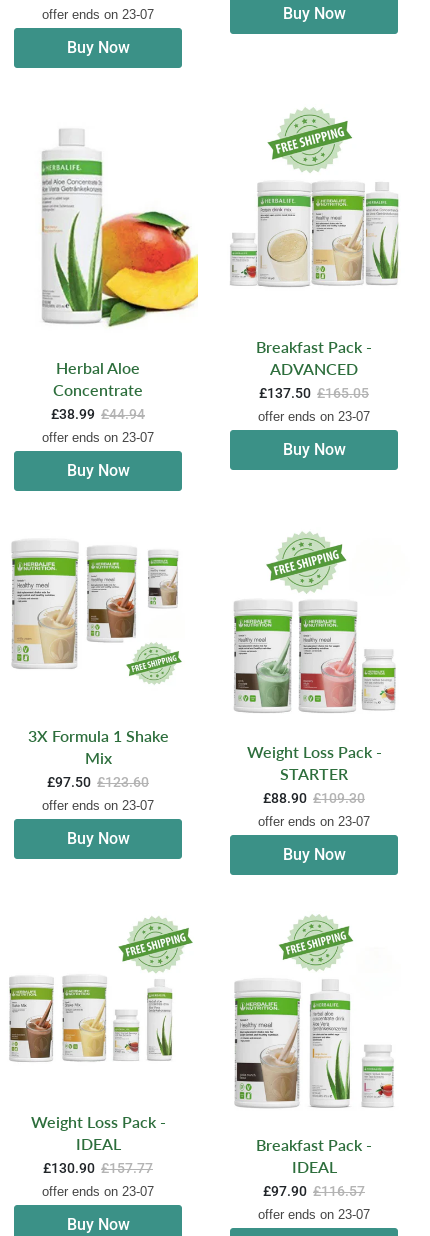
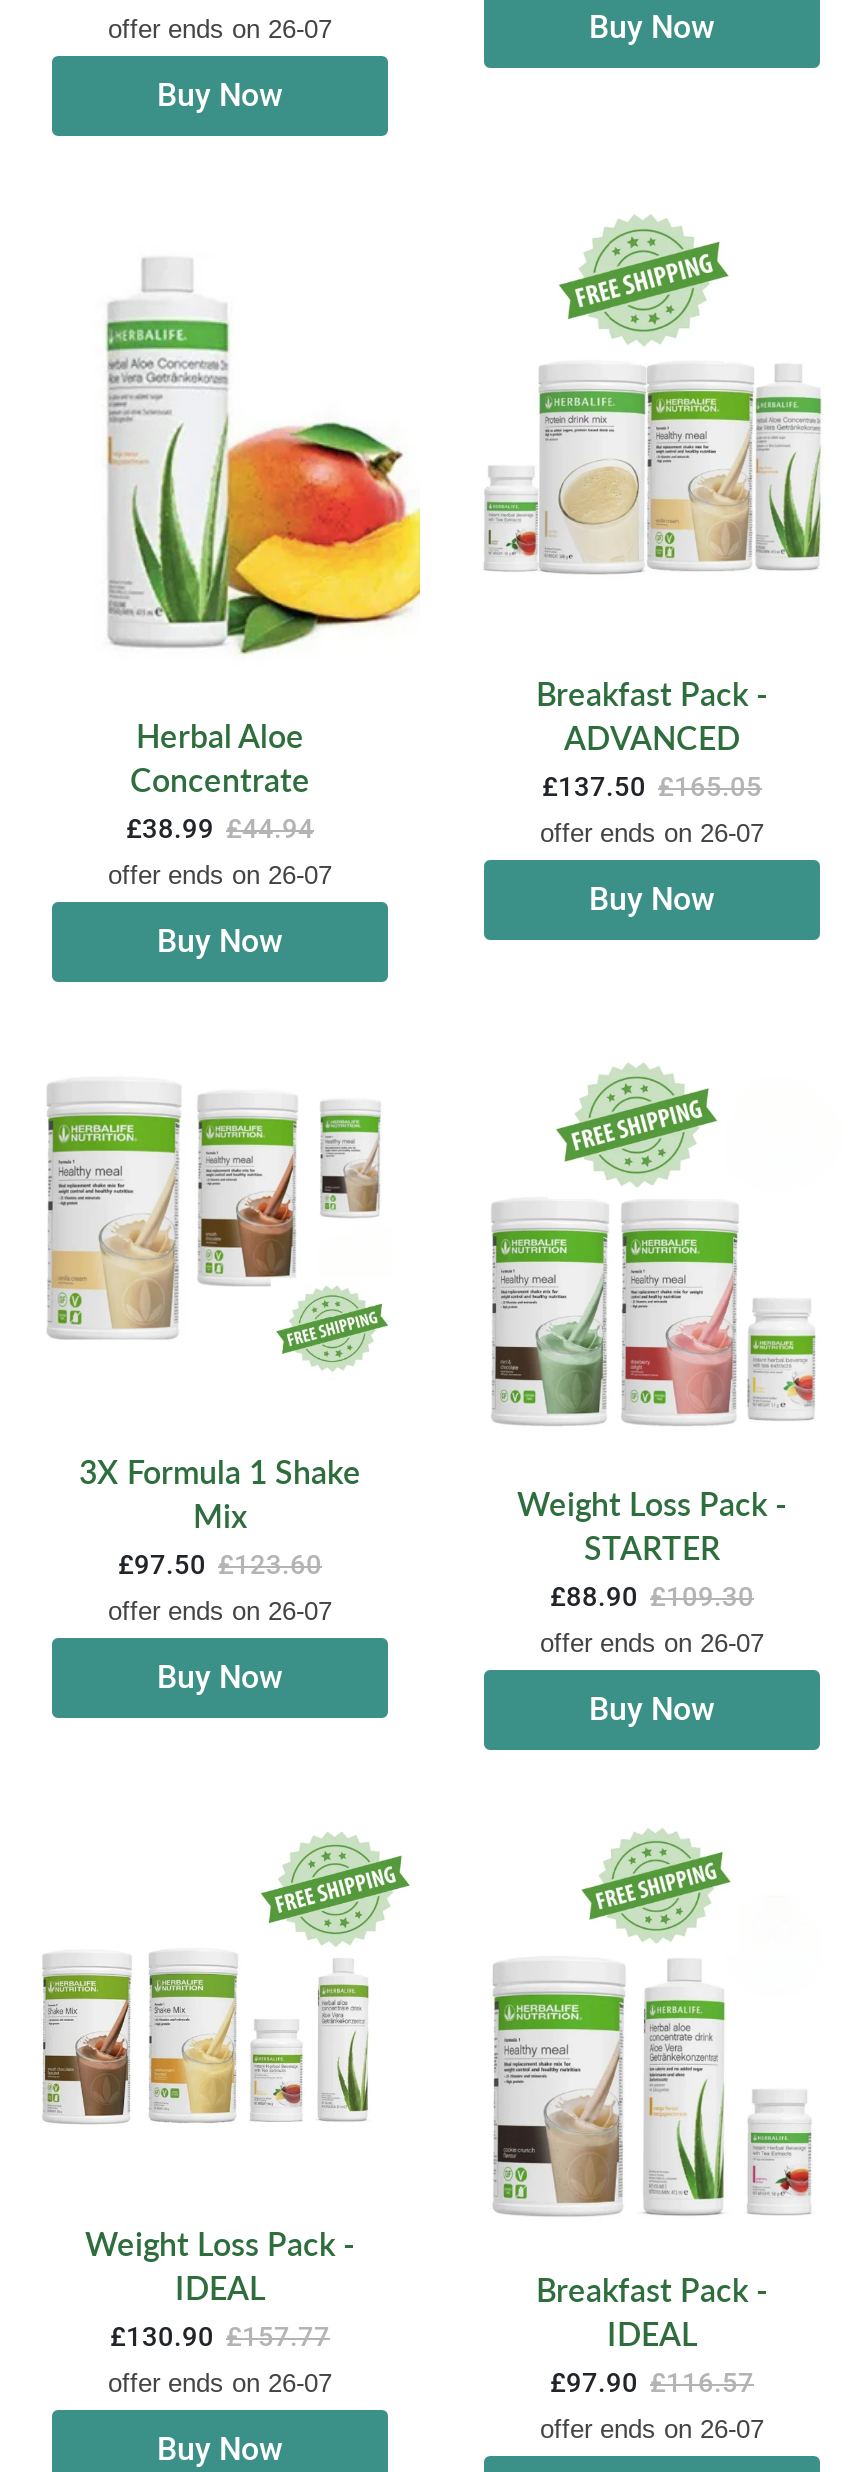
- offer ends on 23-07
+ offer ends on 26-07

- offer ends on 23-07
+ offer ends on 26-07

- offer ends on 23-07
+ offer ends on 26-07

- offer ends on 23-07
+ offer ends on 26-07

- offer ends on 23-07
+ offer ends on 26-07

- offer ends on 23-07
+ offer ends on 26-07

- offer ends on 23-07
+ offer ends on 26-07
